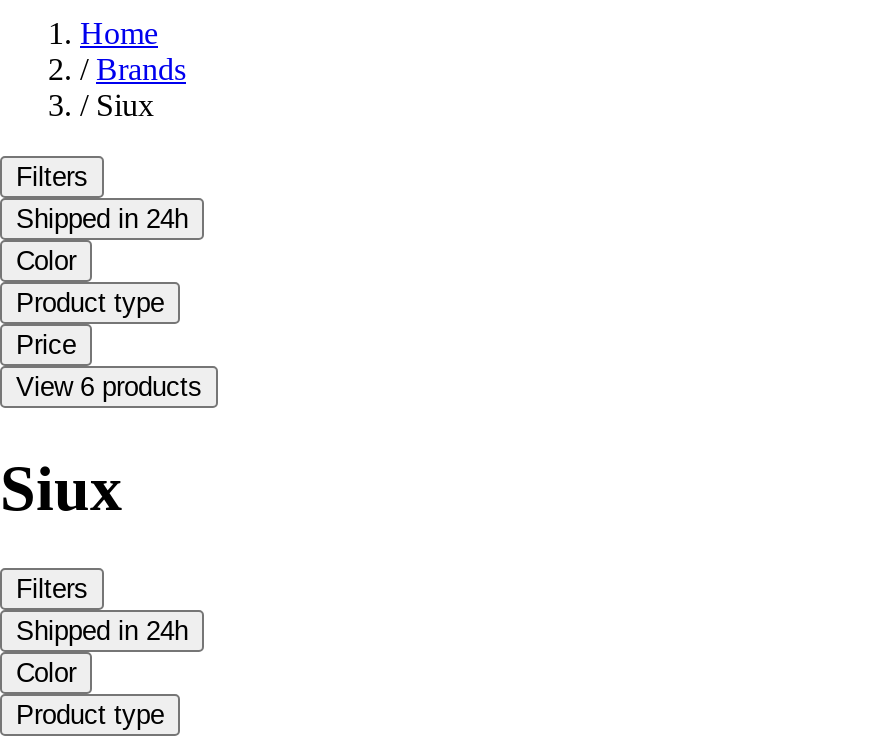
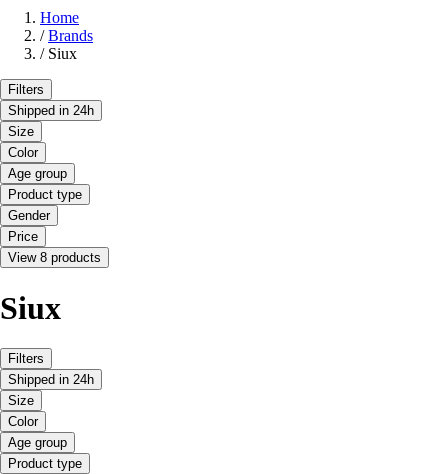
+ Size

+ Age group

+ Gender

- View 6 products
+ View 8 products

+ Size

+ Age group
